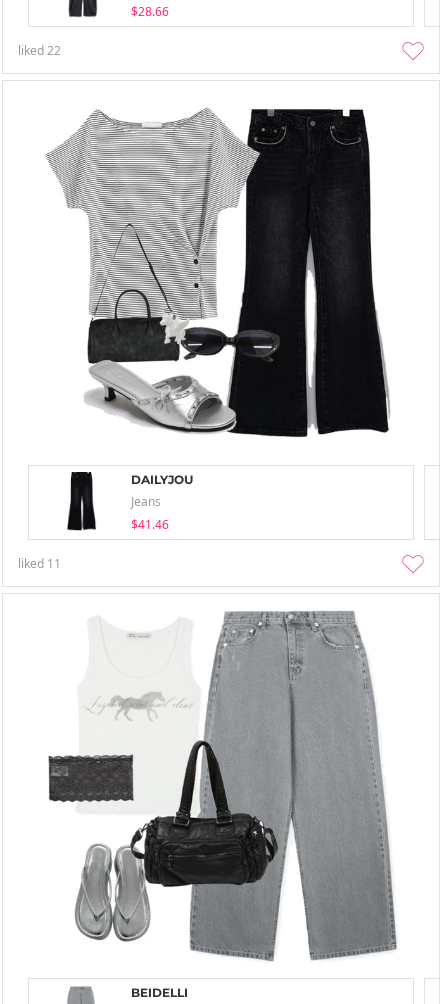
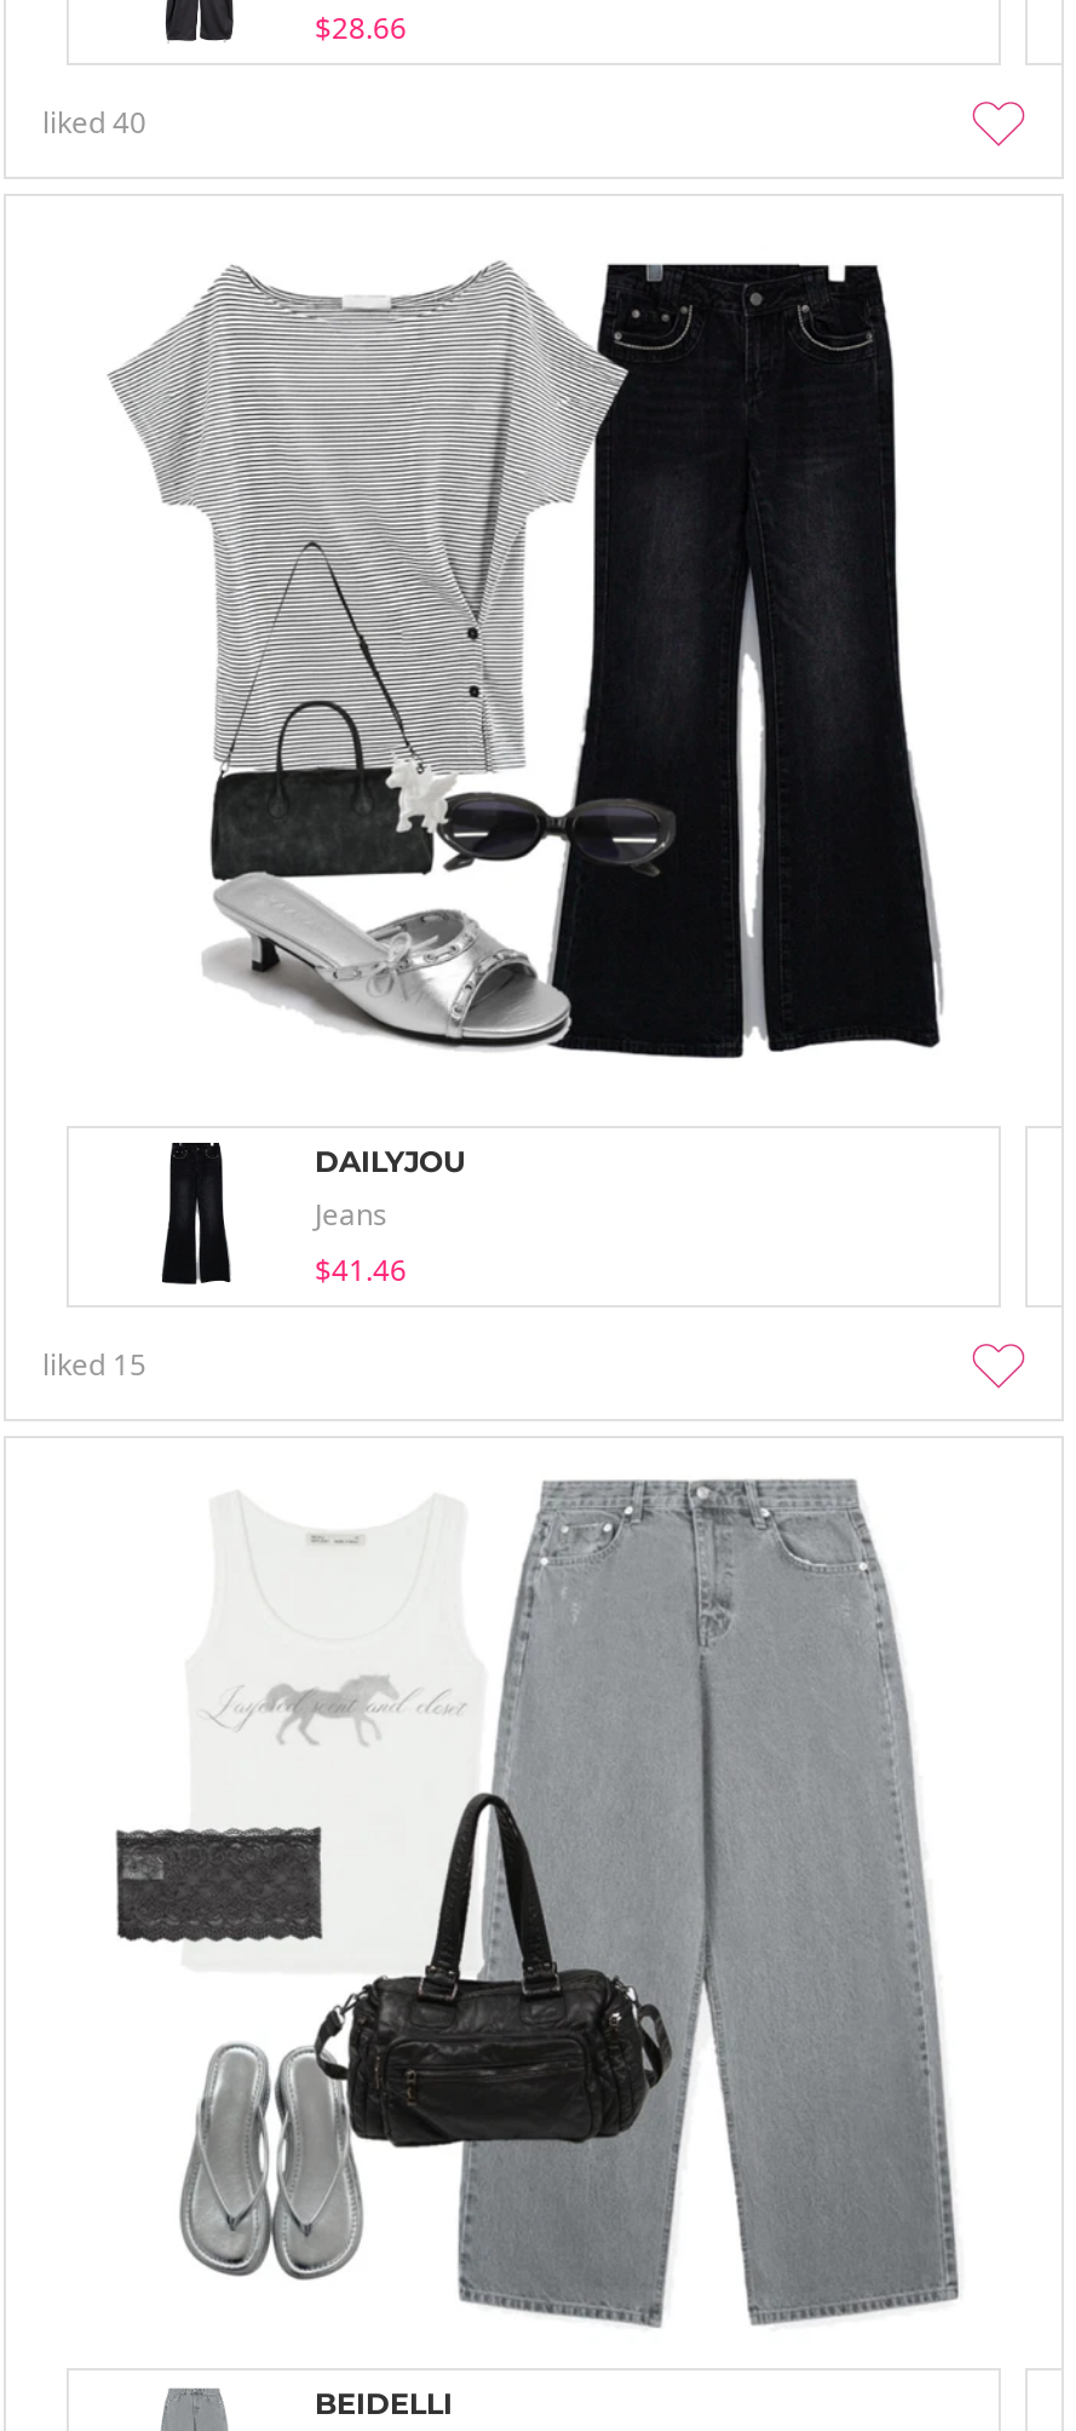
- liked 22
+ liked 40

- liked 11
+ liked 15
